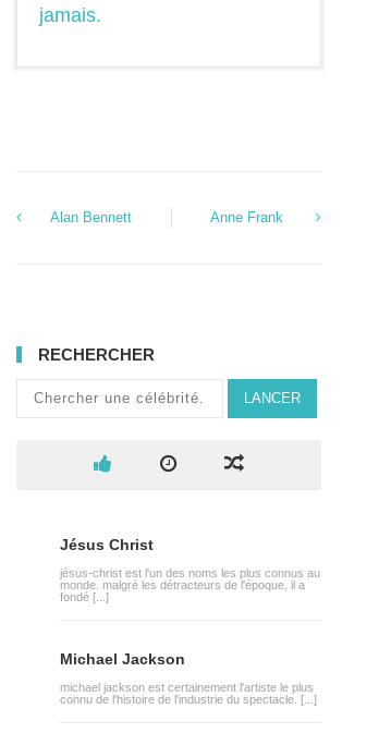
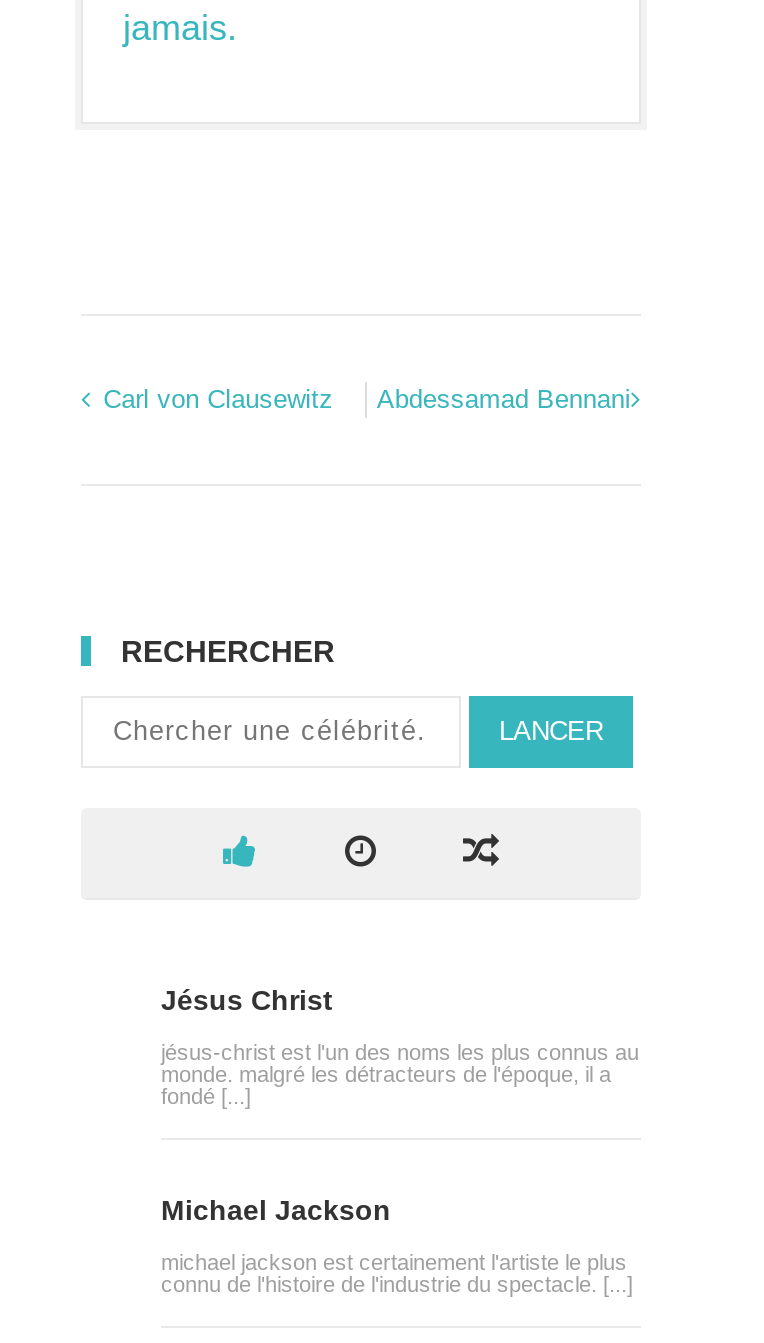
- Alan Bennett
- Anne Frank
+ Carl von Clausewitz
+ Abdessamad Bennani
